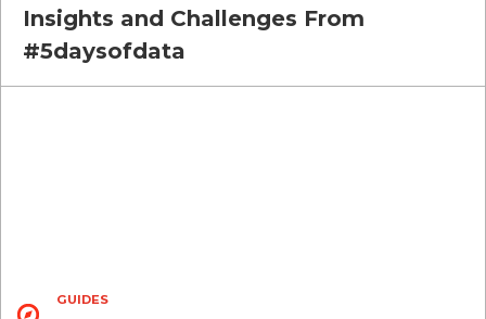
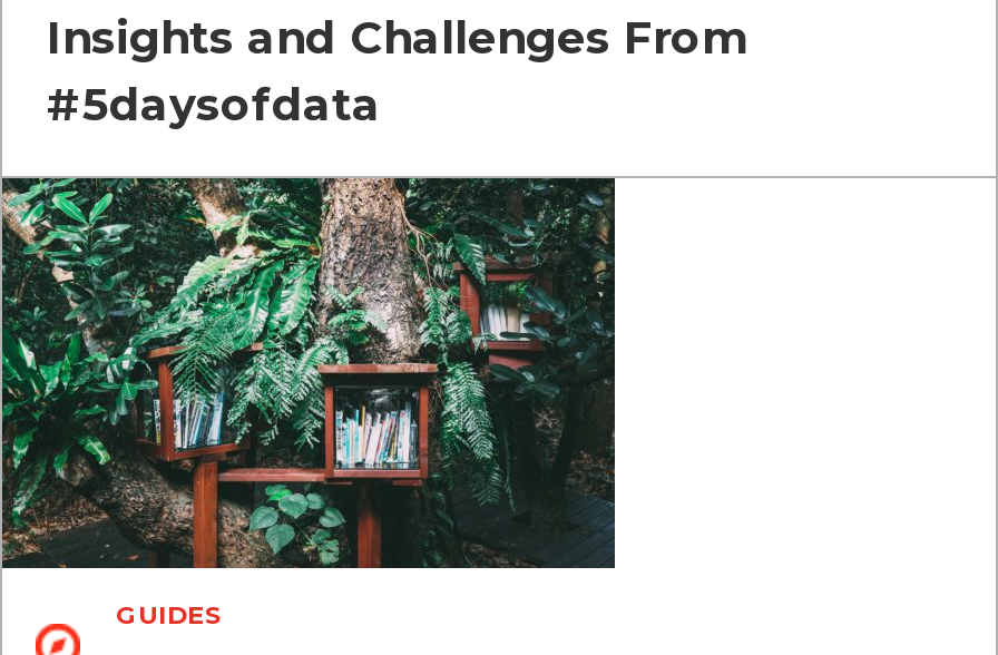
+ [image]
